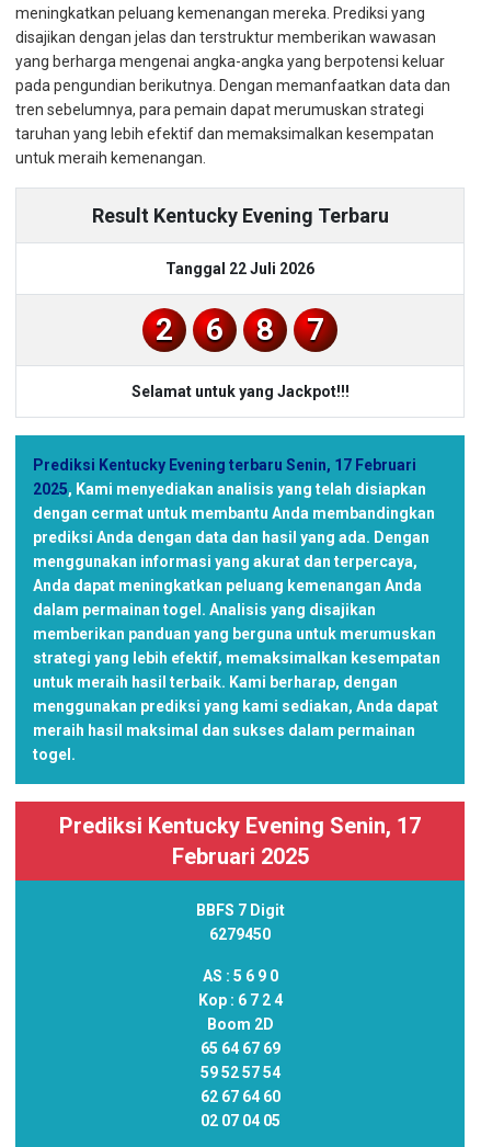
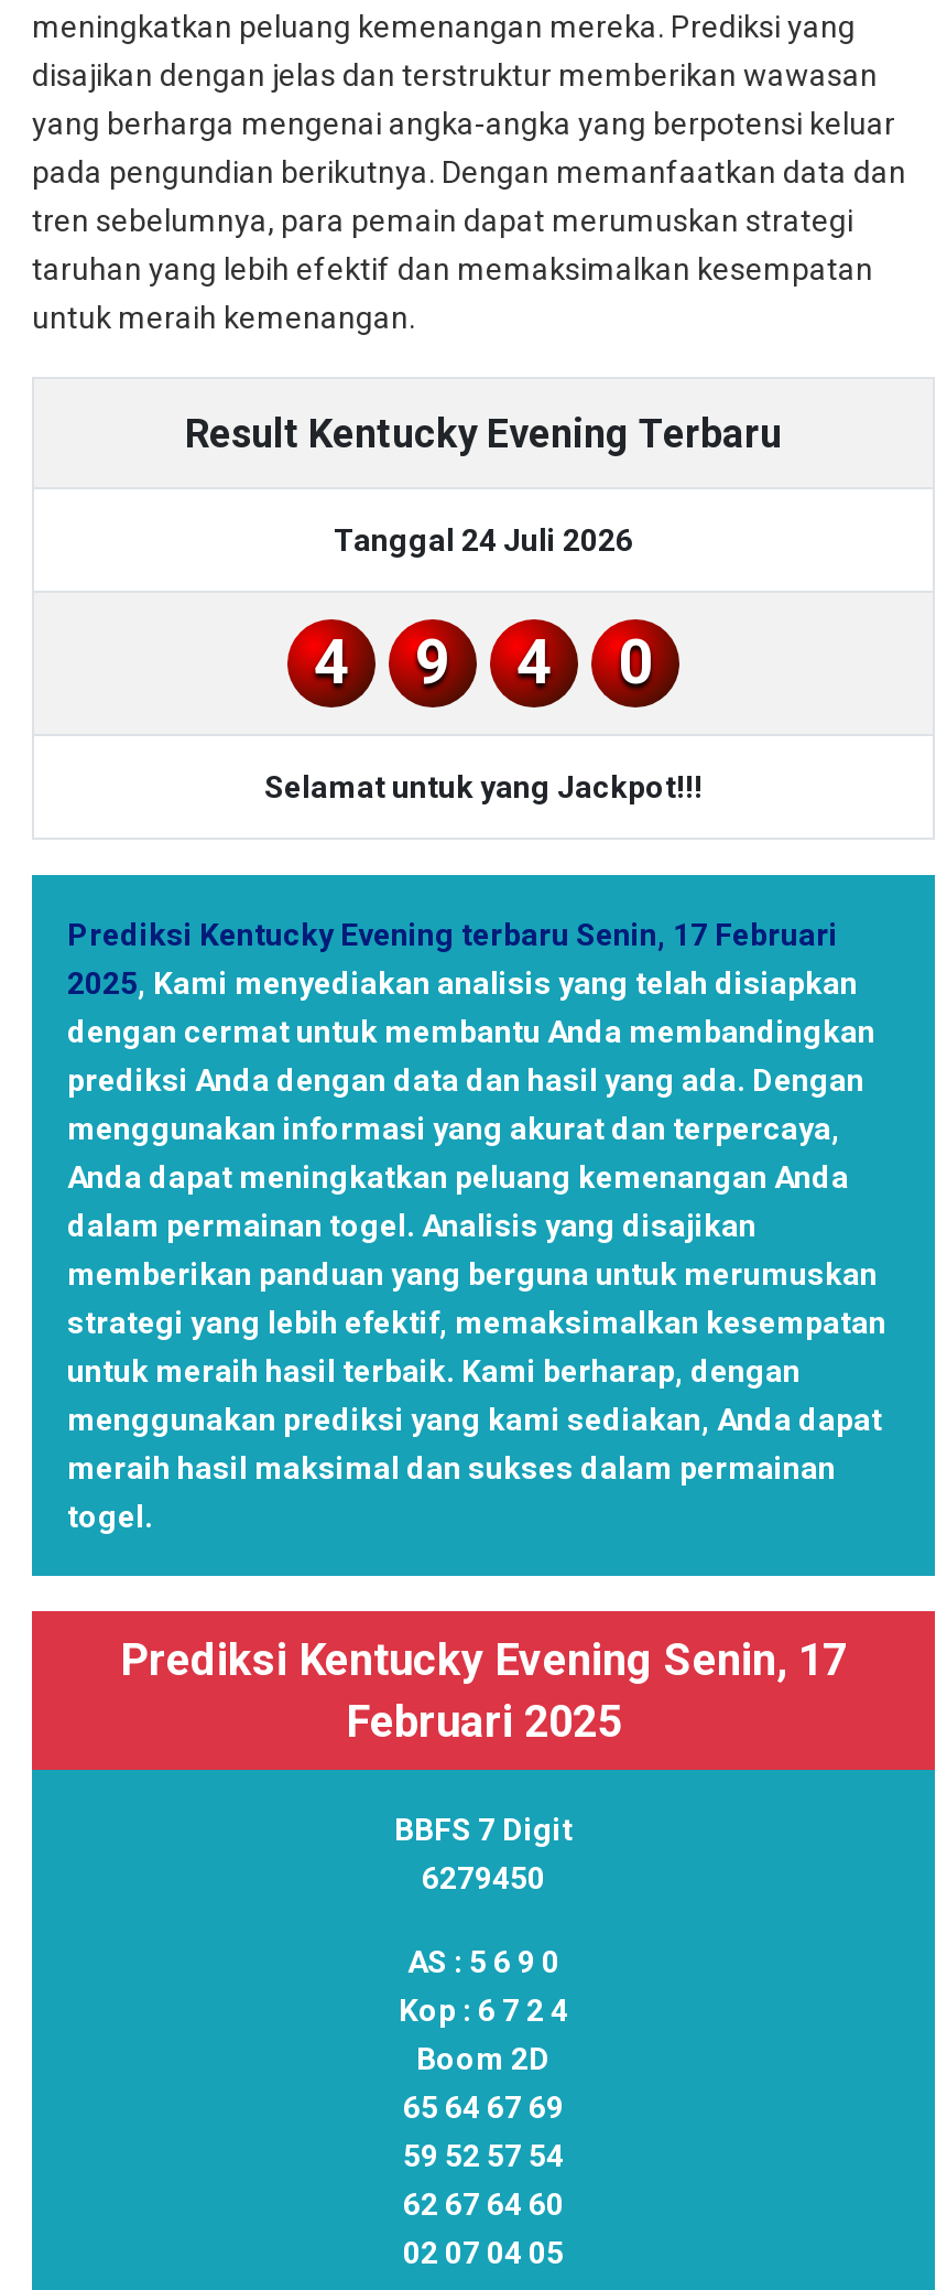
- Tanggal 22 Juli 2026
+ Tanggal 24 Juli 2026

- 2
+ 4

- 6
+ 9

- 8
+ 4

- 7
+ 0
